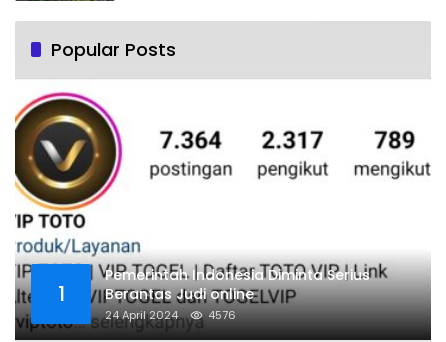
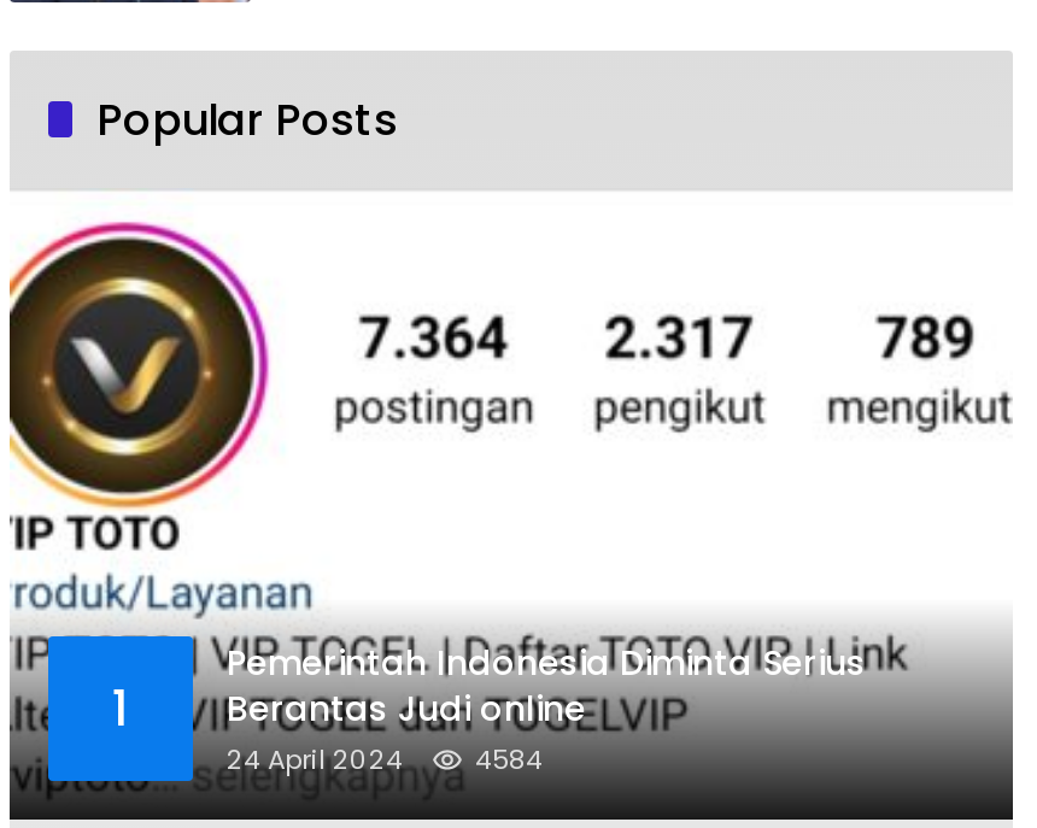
- 24 April 2024 4576
+ 24 April 2024 4584
